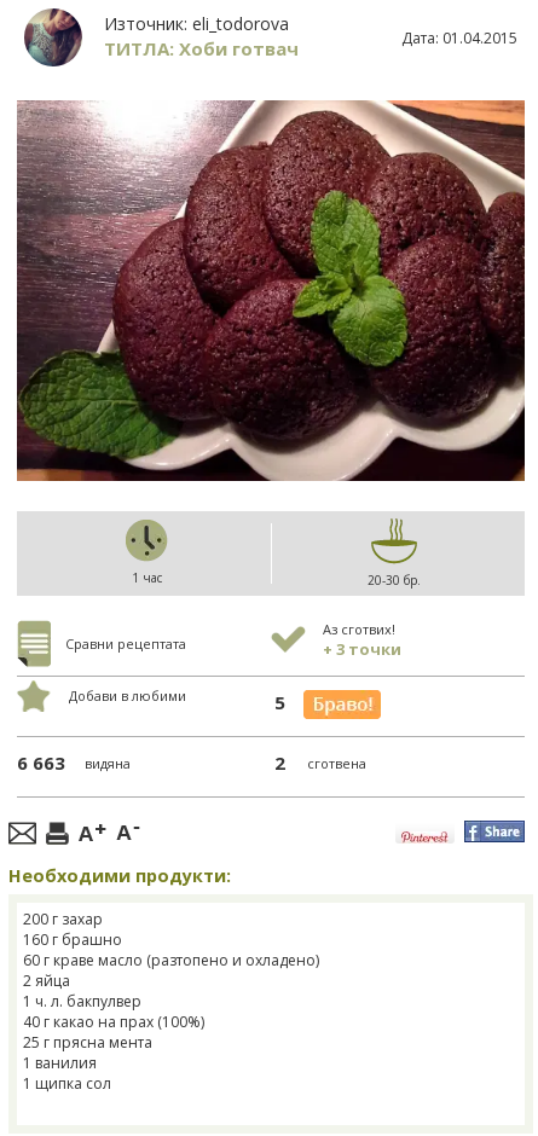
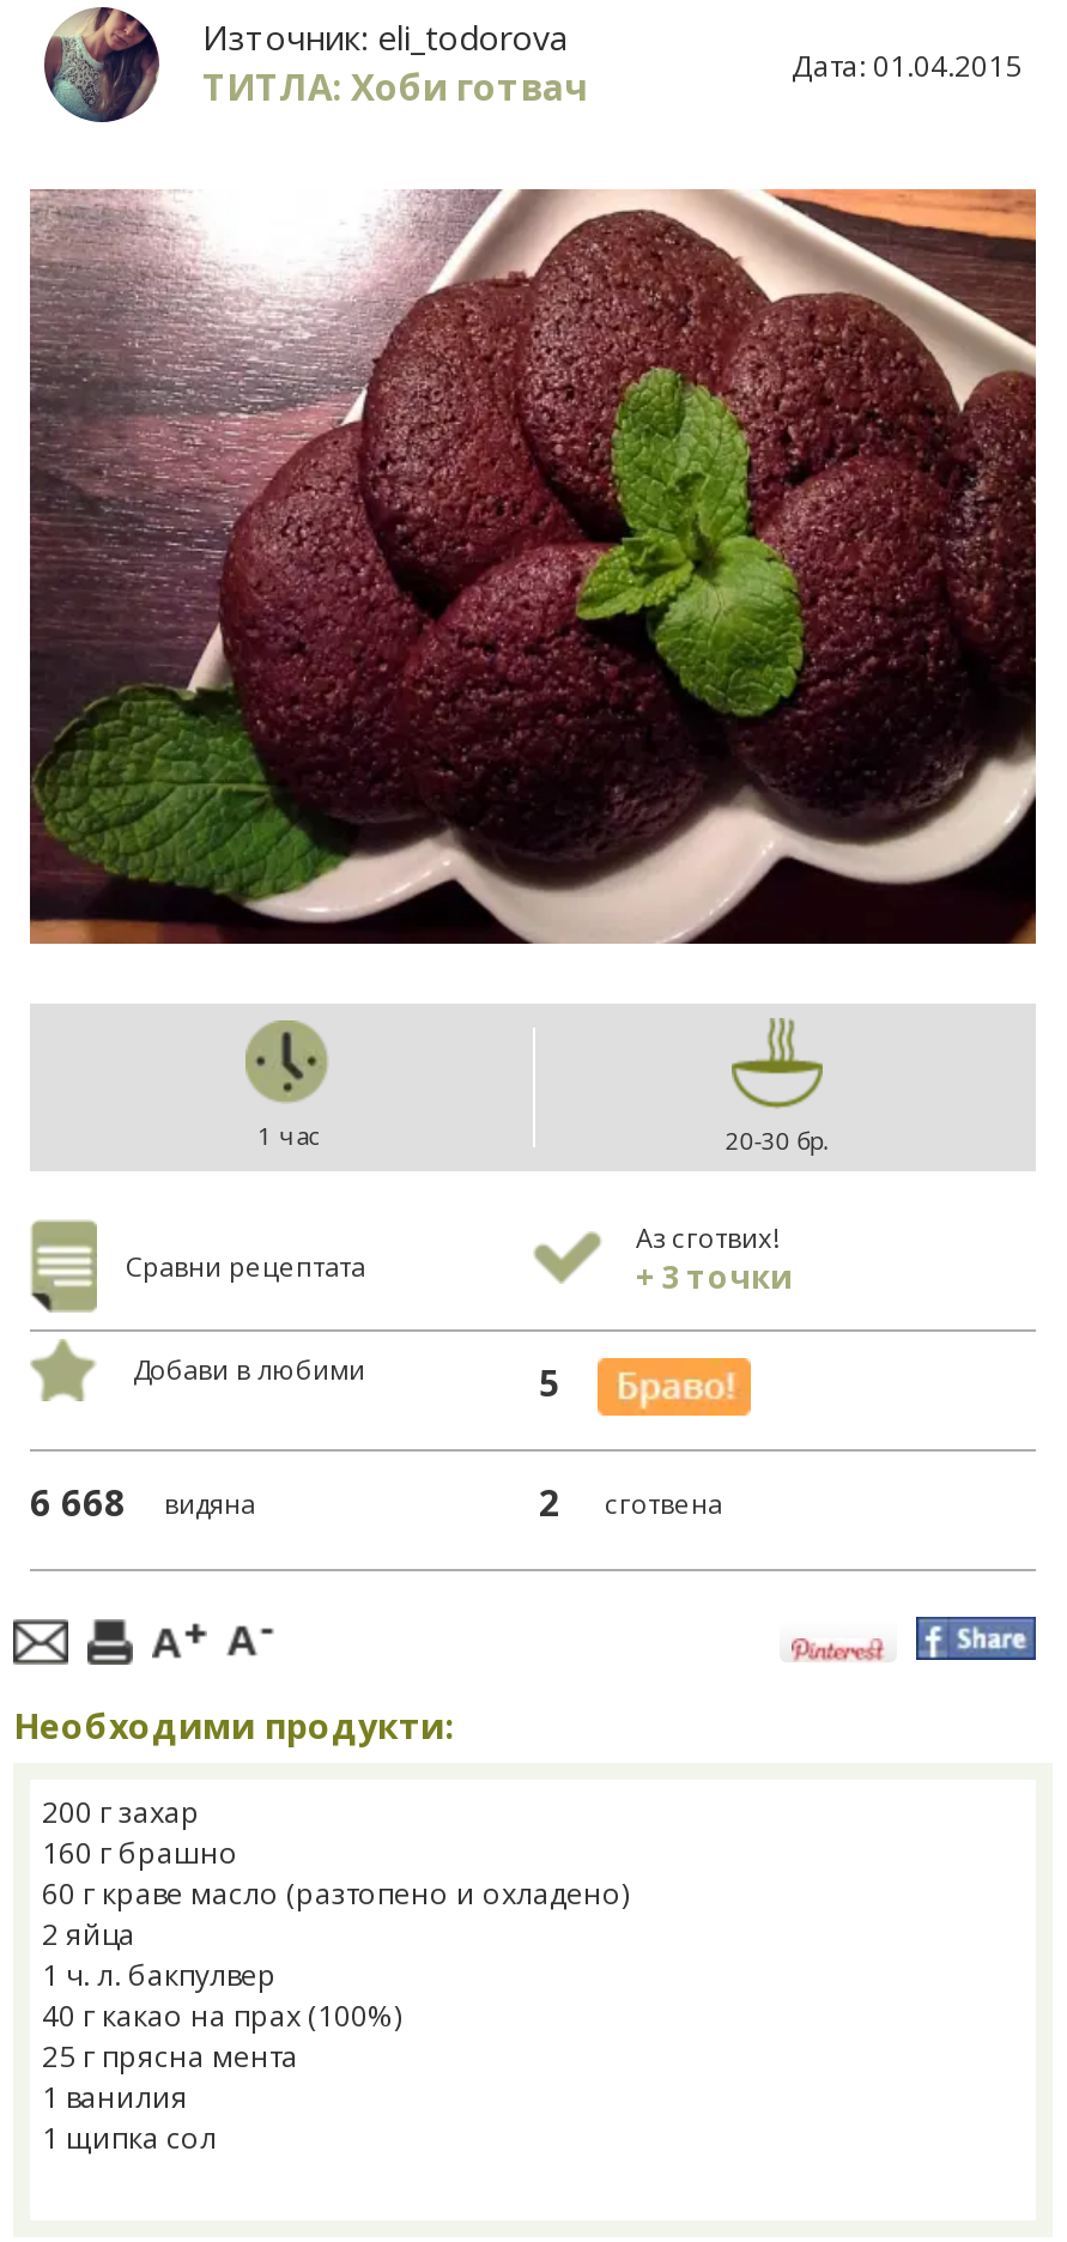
- 6 663 видяна
+ 6 668 видяна
